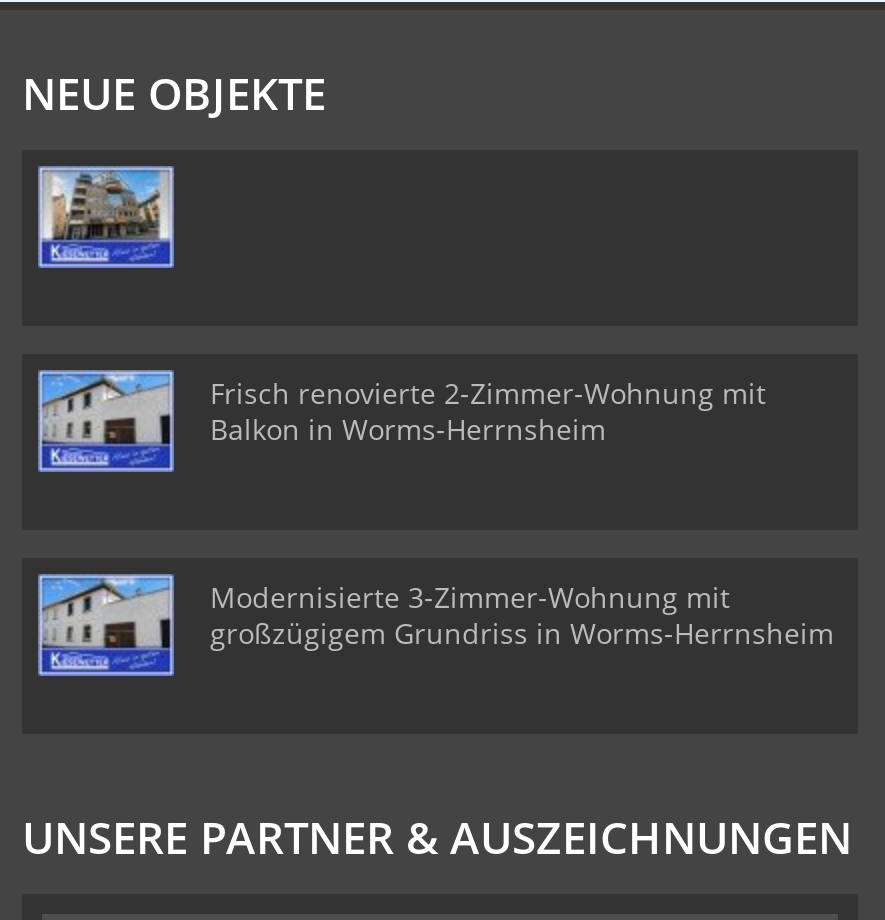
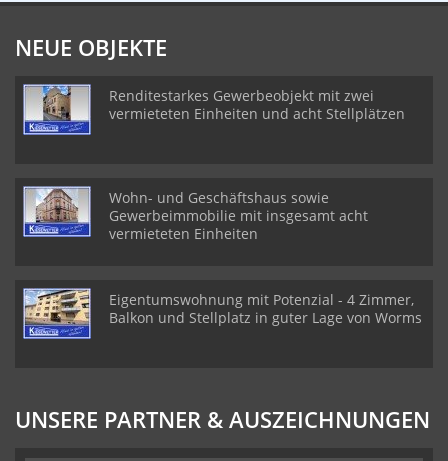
- [image]
+ [image]

- [image]
+ [image]

- Frisch renovierte 2-Zimmer-Wohnung mit
- Balkon in Worms-Herrnsheim
+ Renditestarkes Gewerbeobjekt mit zwei
+ vermieteten Einheiten und acht Stellplätzen

- [image]
- Modernisierte 3-Zimmer-Wohnung mit
- großzügigem Grundriss in Worms-Herrnsheim
+ [image]
+ Wohn- und Geschäftshaus sowie
+ Gewerbeimmobilie mit insgesamt acht
+ vermieteten Einheiten
+ Eigentumswohnung mit Potenzial - 4 Zimmer,
+ Balkon und Stellplatz in guter Lage von Worms
